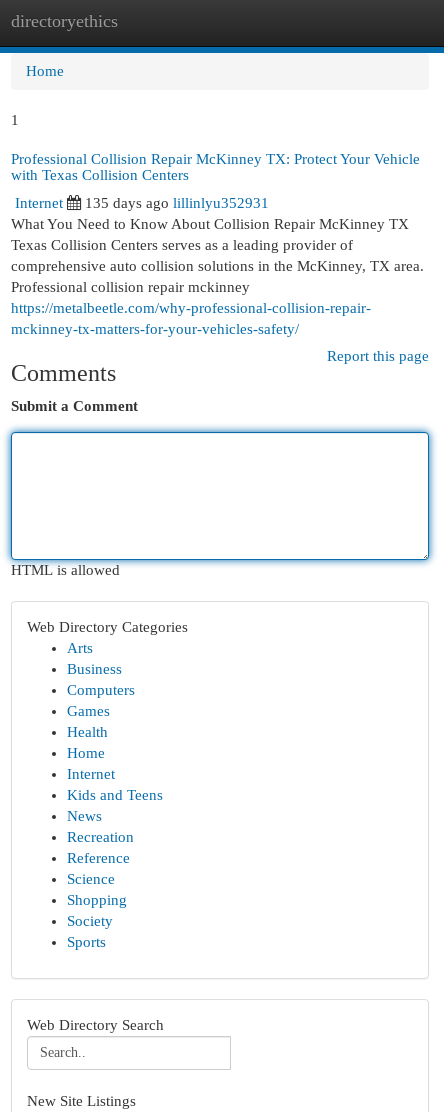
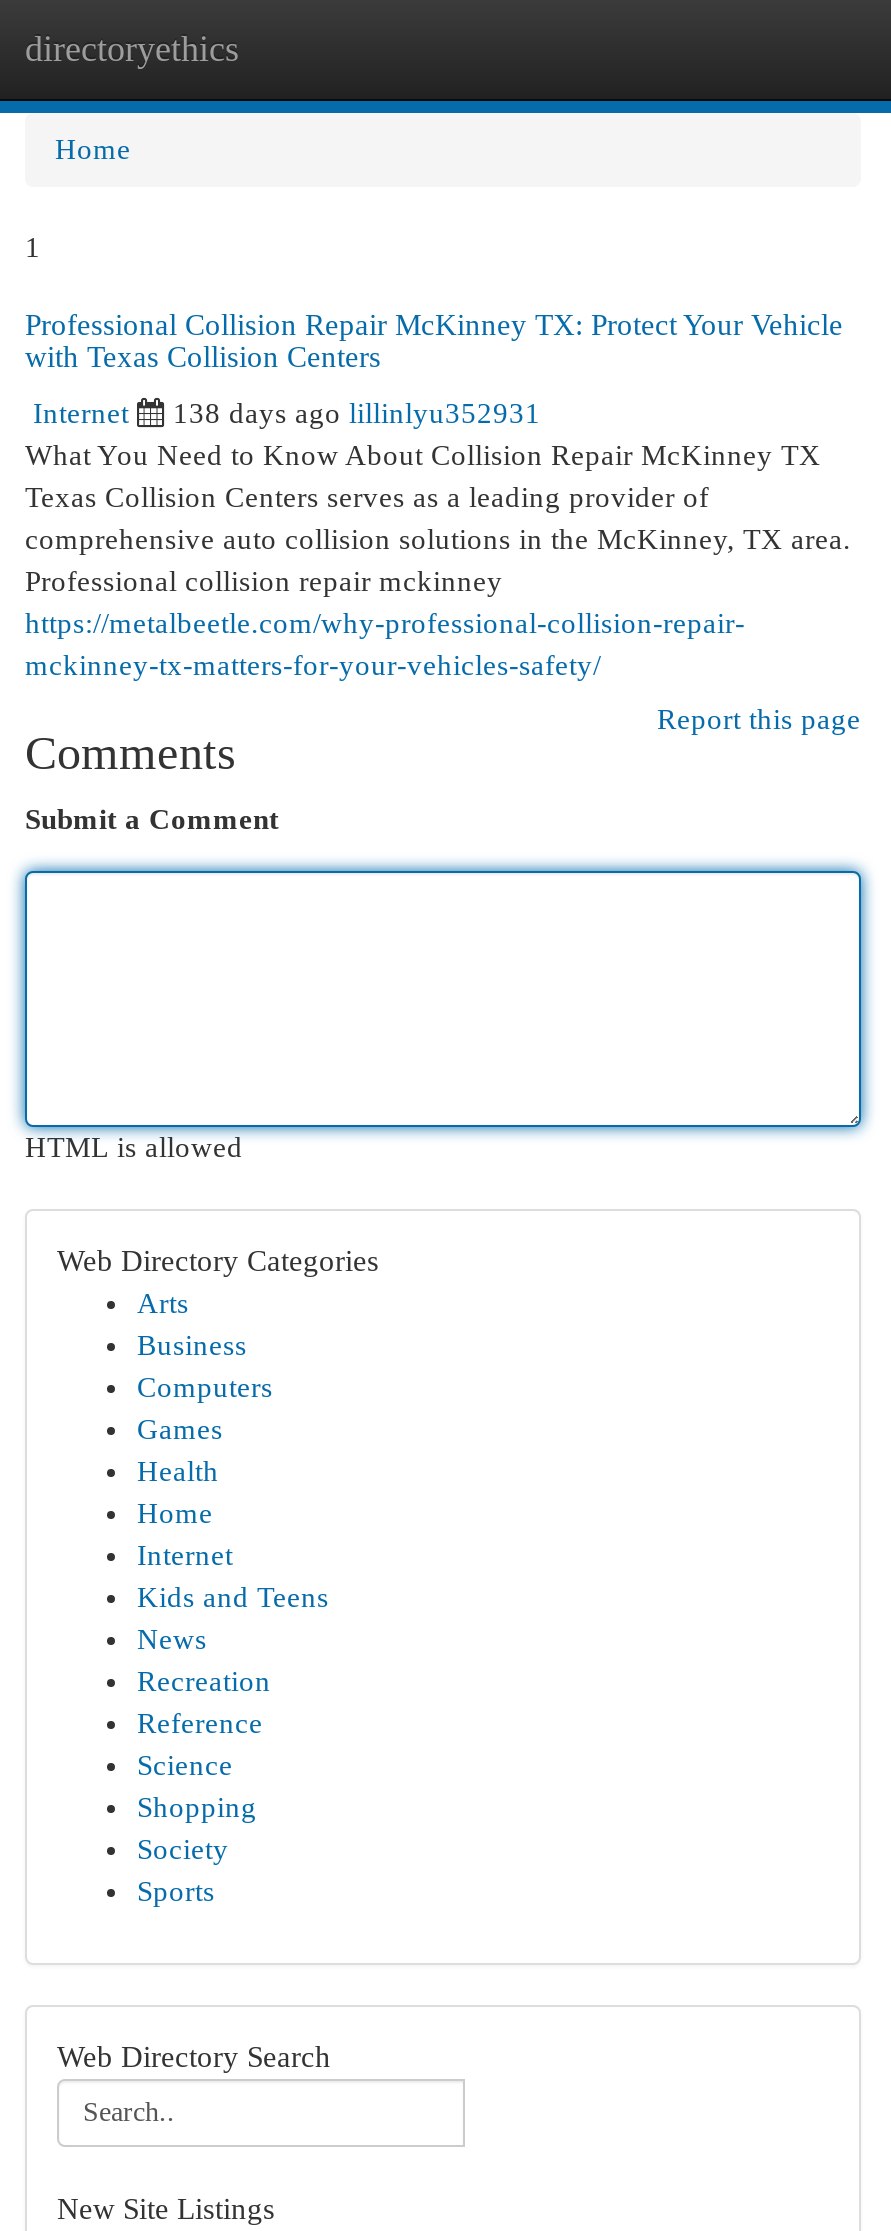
- 135 days ago lillinlyu352931
+ 138 days ago lillinlyu352931
